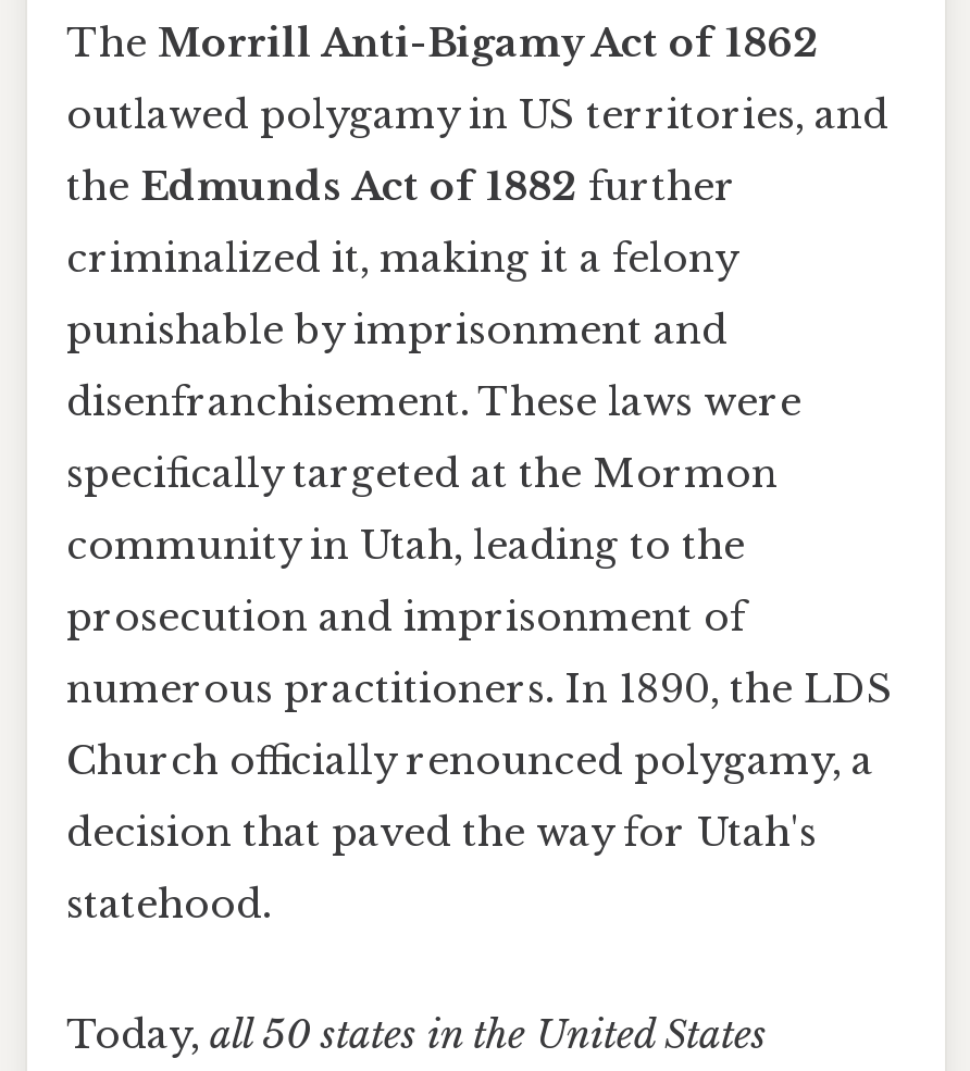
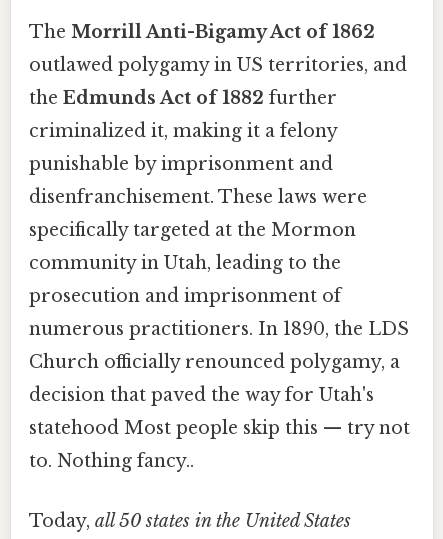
- statehood.
+ statehood Most people skip this — try not
+ to. Nothing fancy..
